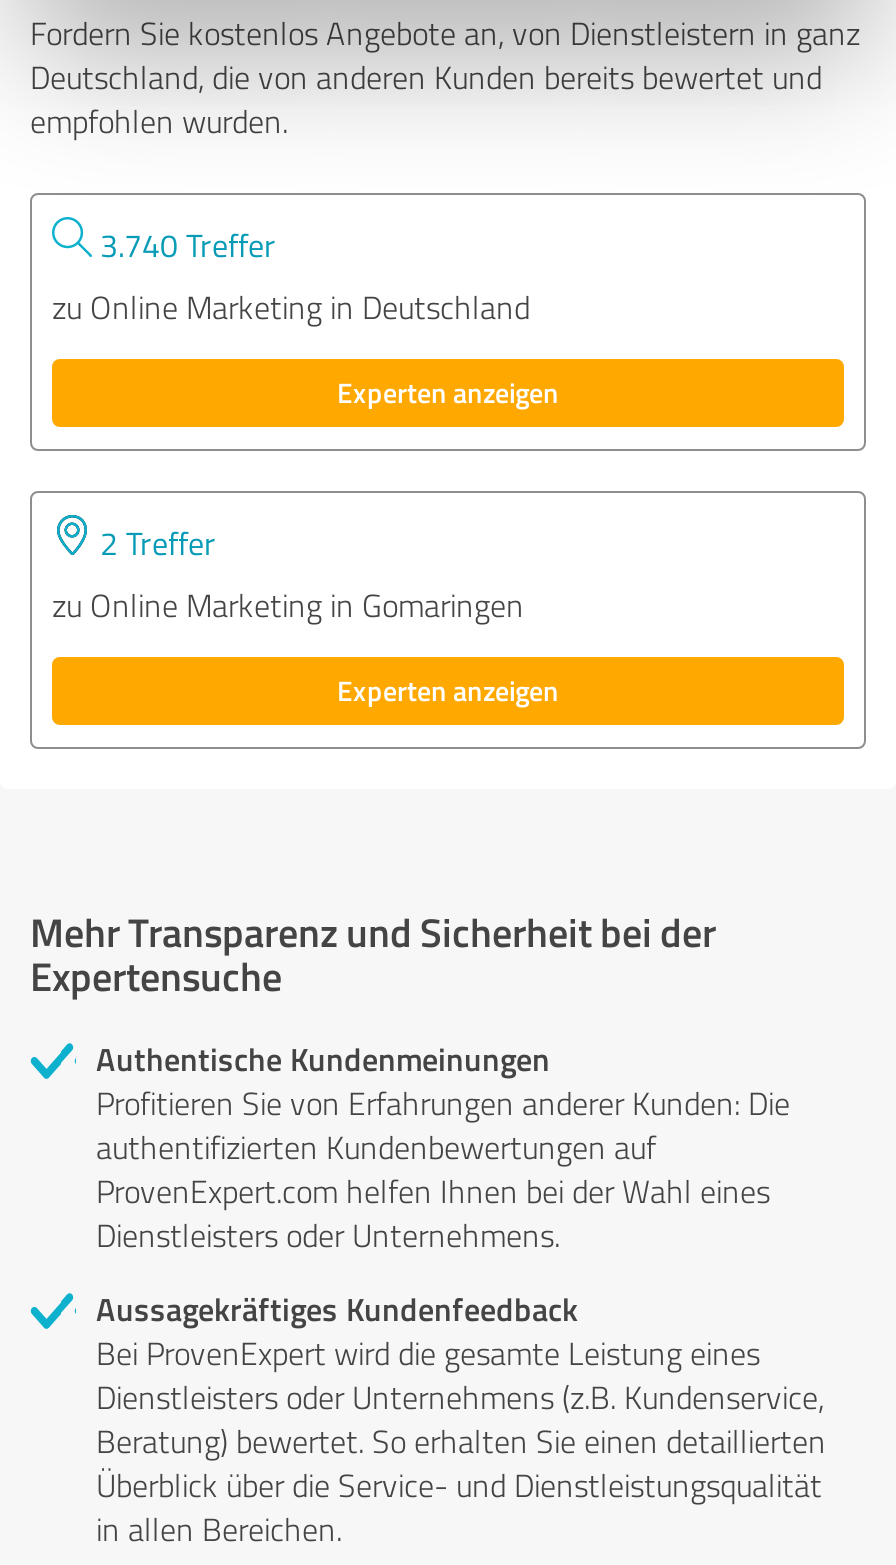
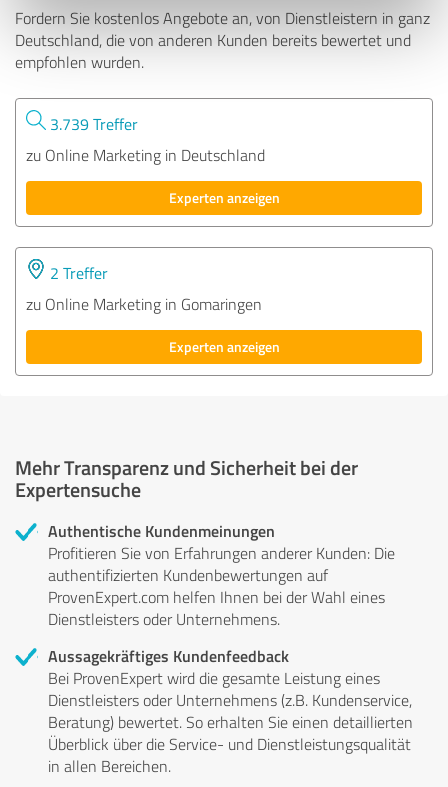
- 3.740 Treffer
+ 3.739 Treffer
